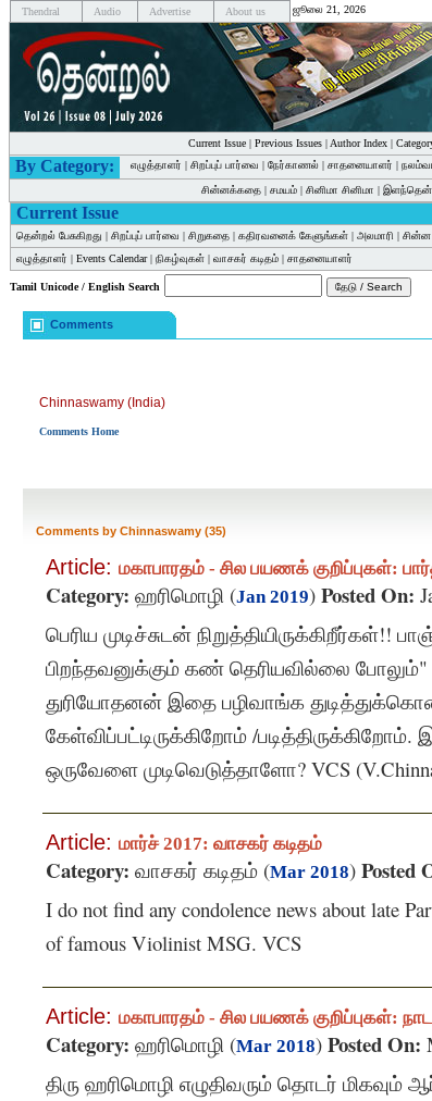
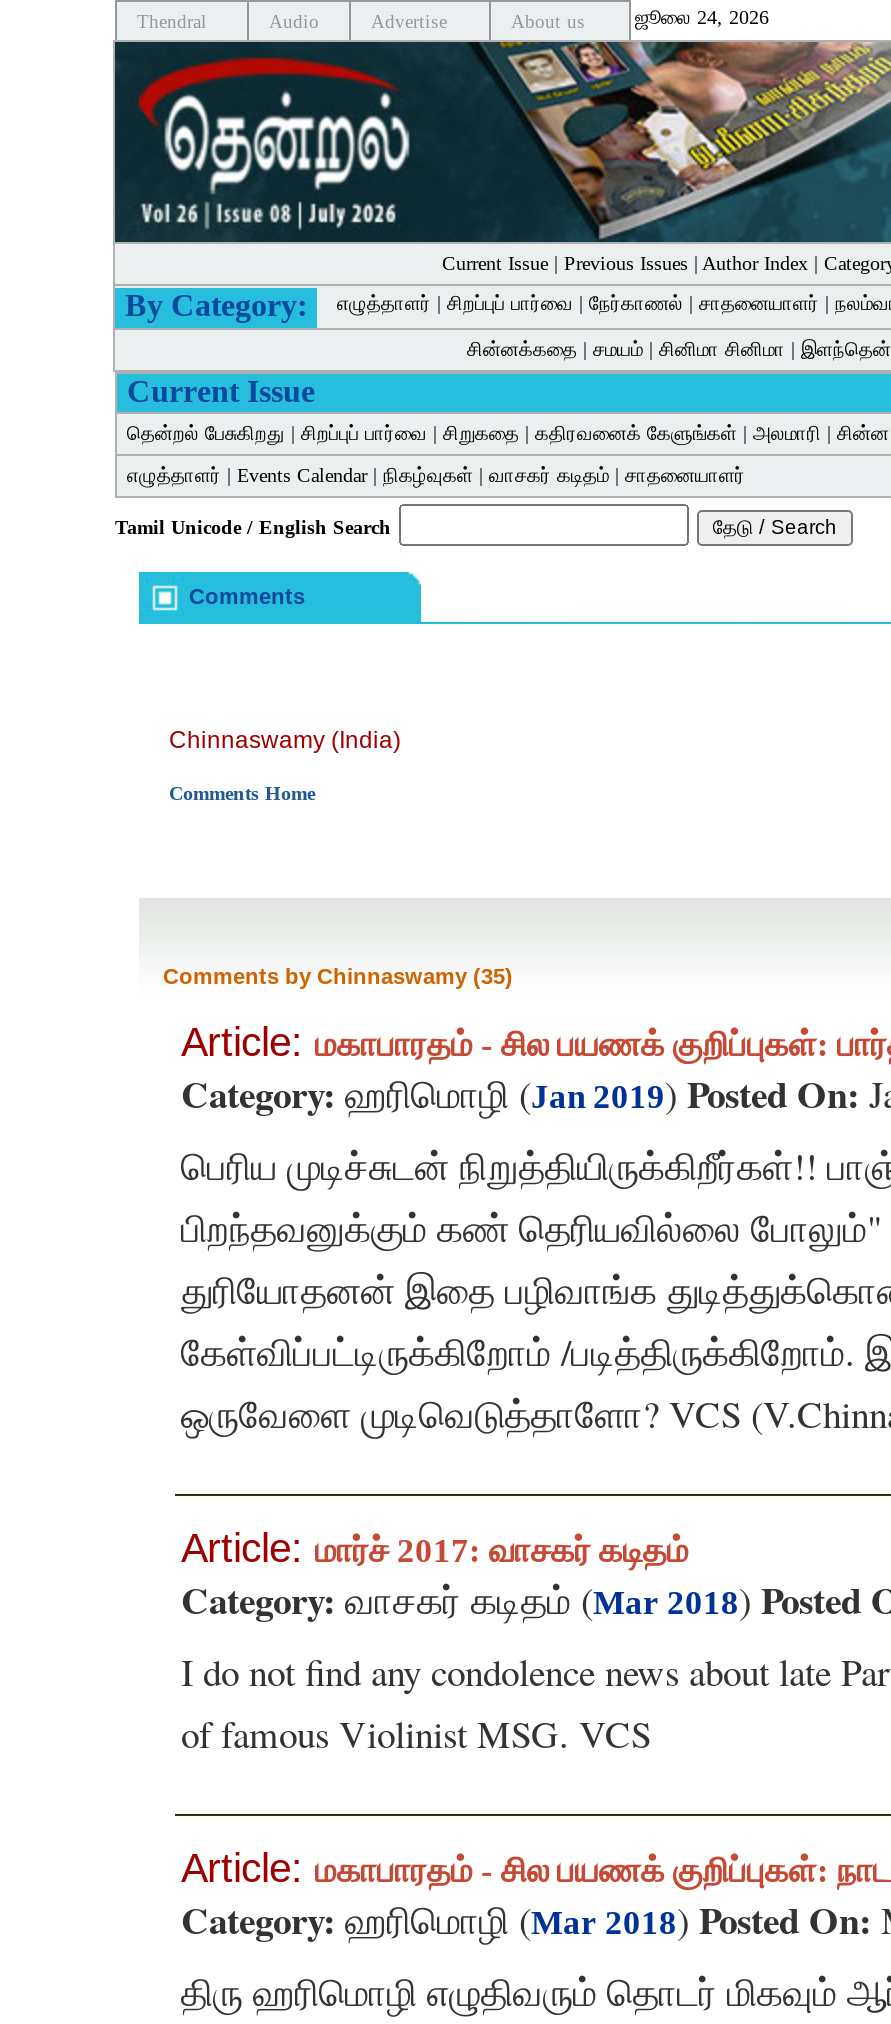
- ஜூலை 21, 2026
+ ஜூலை 24, 2026
